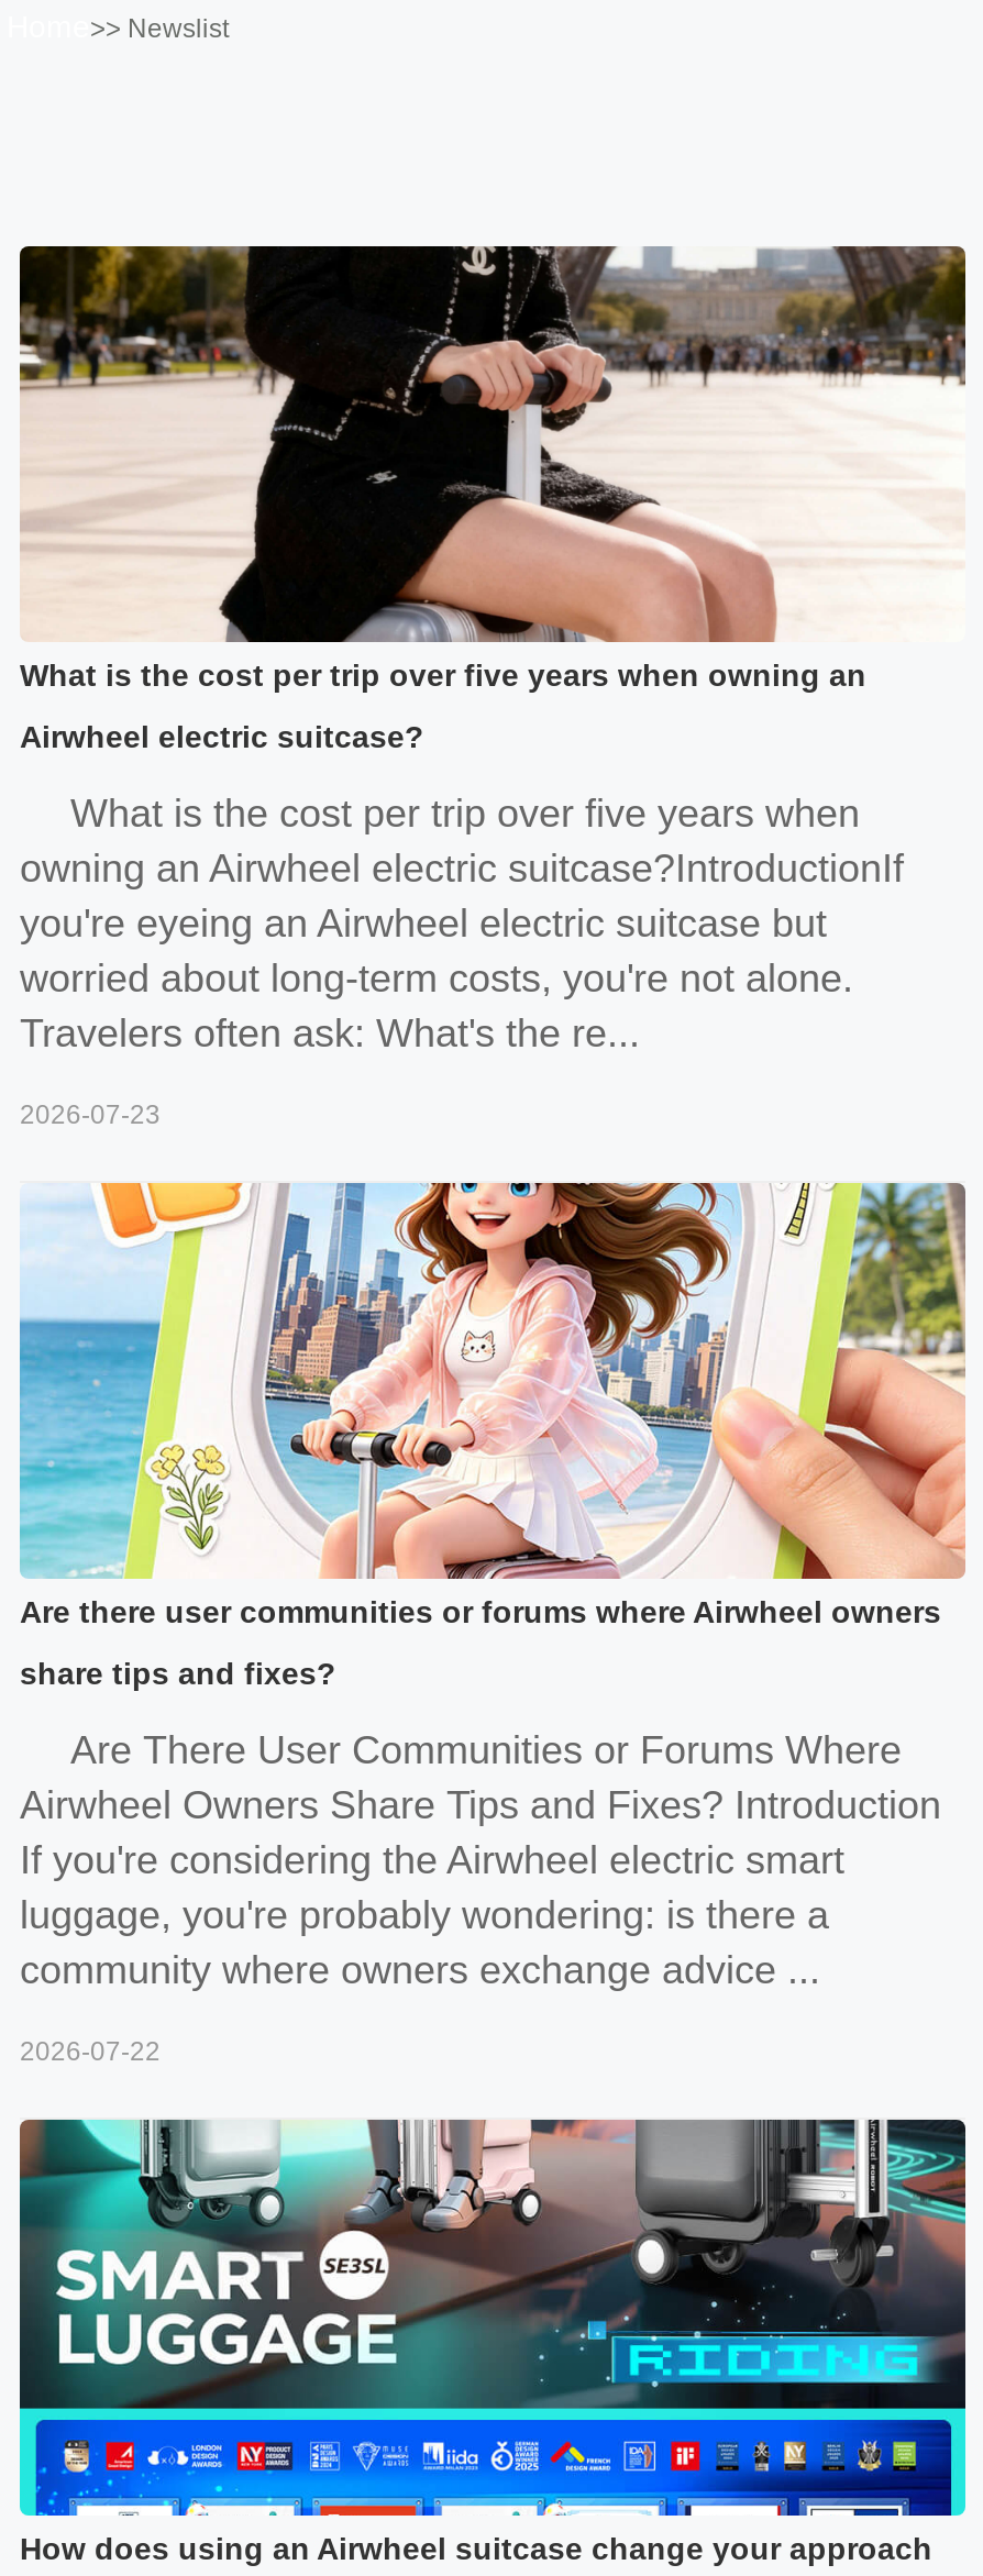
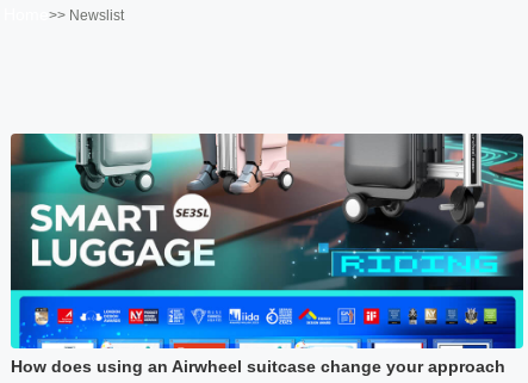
- [image]
- What is the cost per trip over five years when owning an
- Airwheel electric suitcase?
- What is the cost per trip over five years when
- owning an Airwheel electric suitcase?IntroductionIf
- you're eyeing an Airwheel electric suitcase but
- worried about long-term costs, you're not alone.
- Travelers often ask: What's the re...
- 2026-07-23

- [image]
- Are there user communities or forums where Airwheel owners
- share tips and fixes?
- Are There User Communities or Forums Where
- Airwheel Owners Share Tips and Fixes? Introduction
- If you're considering the Airwheel electric smart
- luggage, you're probably wondering: is there a
- community where owners exchange advice ...
- 2026-07-22
